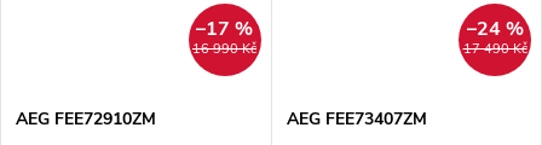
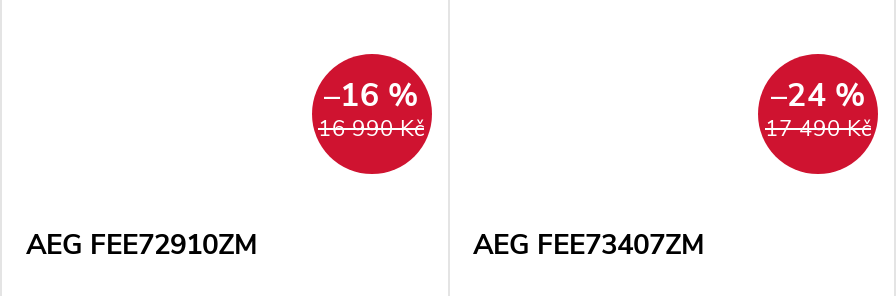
- –17 %
+ –16 %
